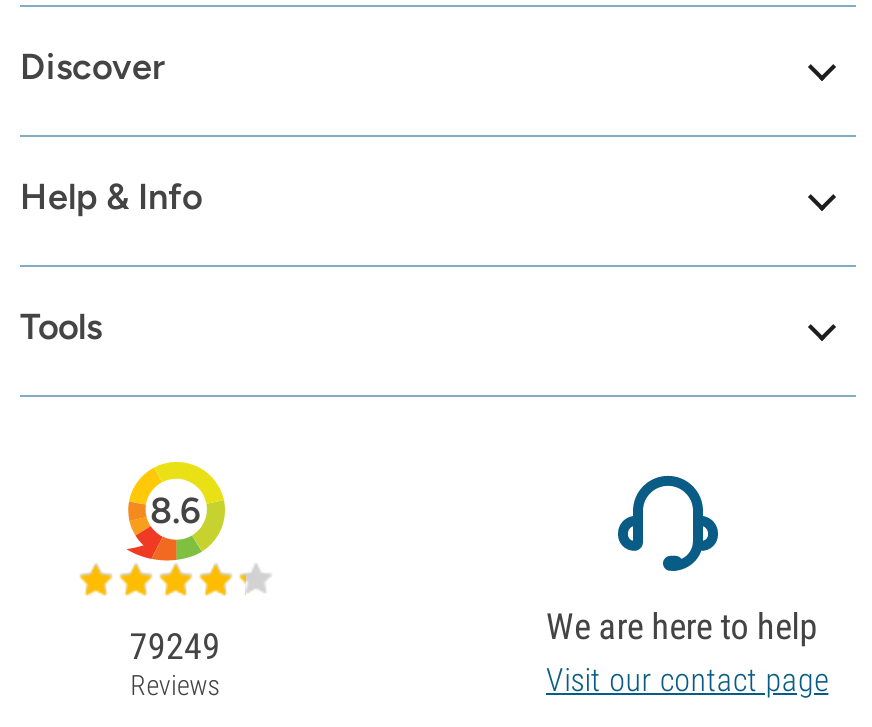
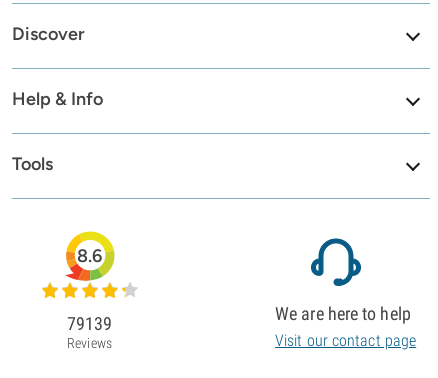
- 79249
+ 79139
